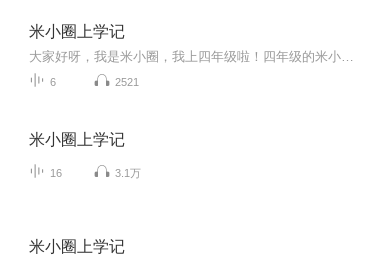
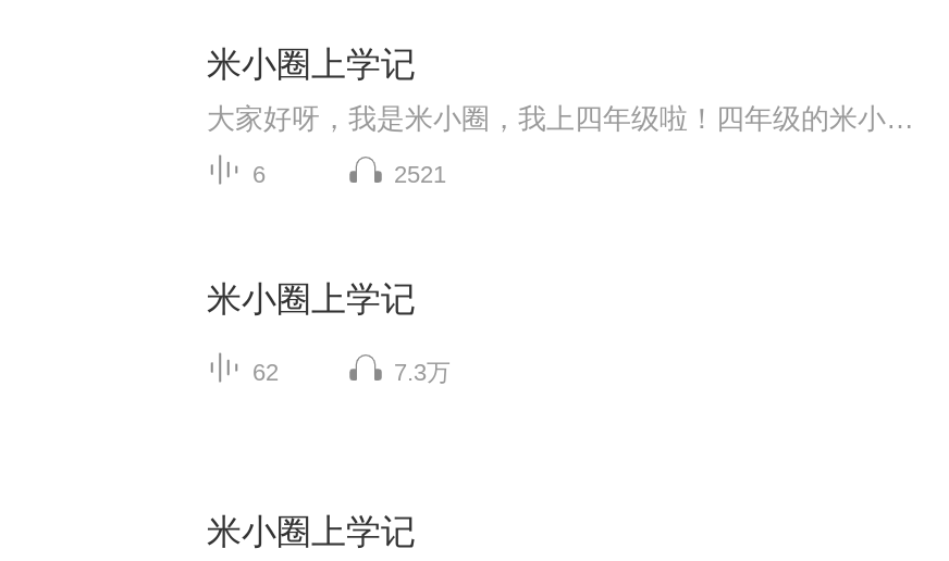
- 16
+ 62

- 3.1万
+ 7.3万
